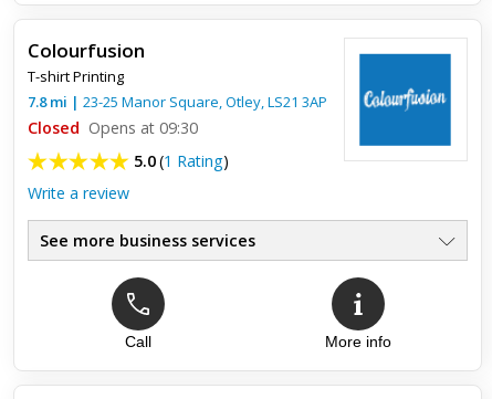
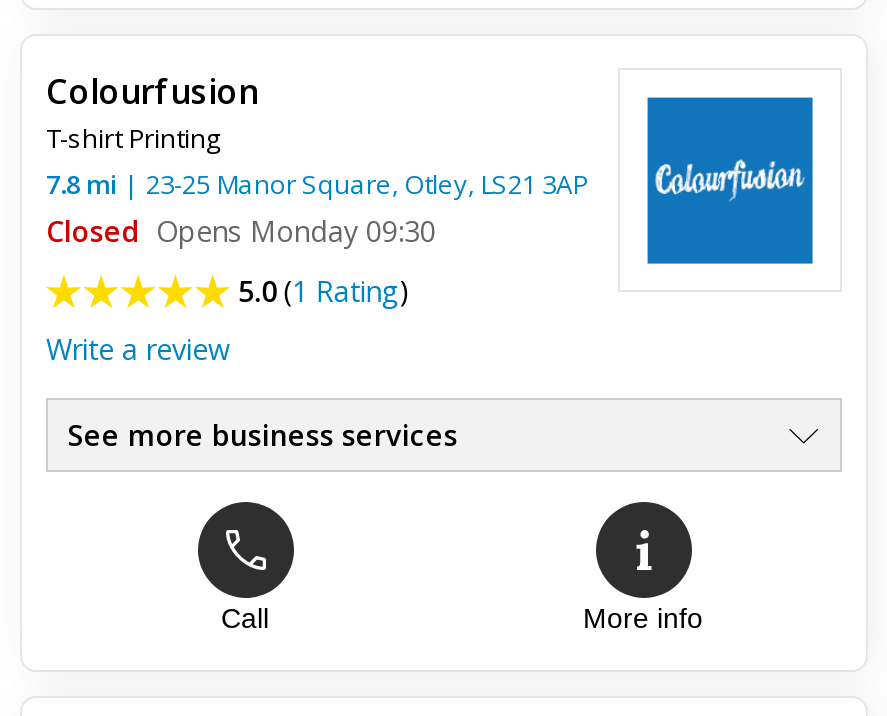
- Closed Opens at 09:30
+ Closed Opens Monday 09:30
